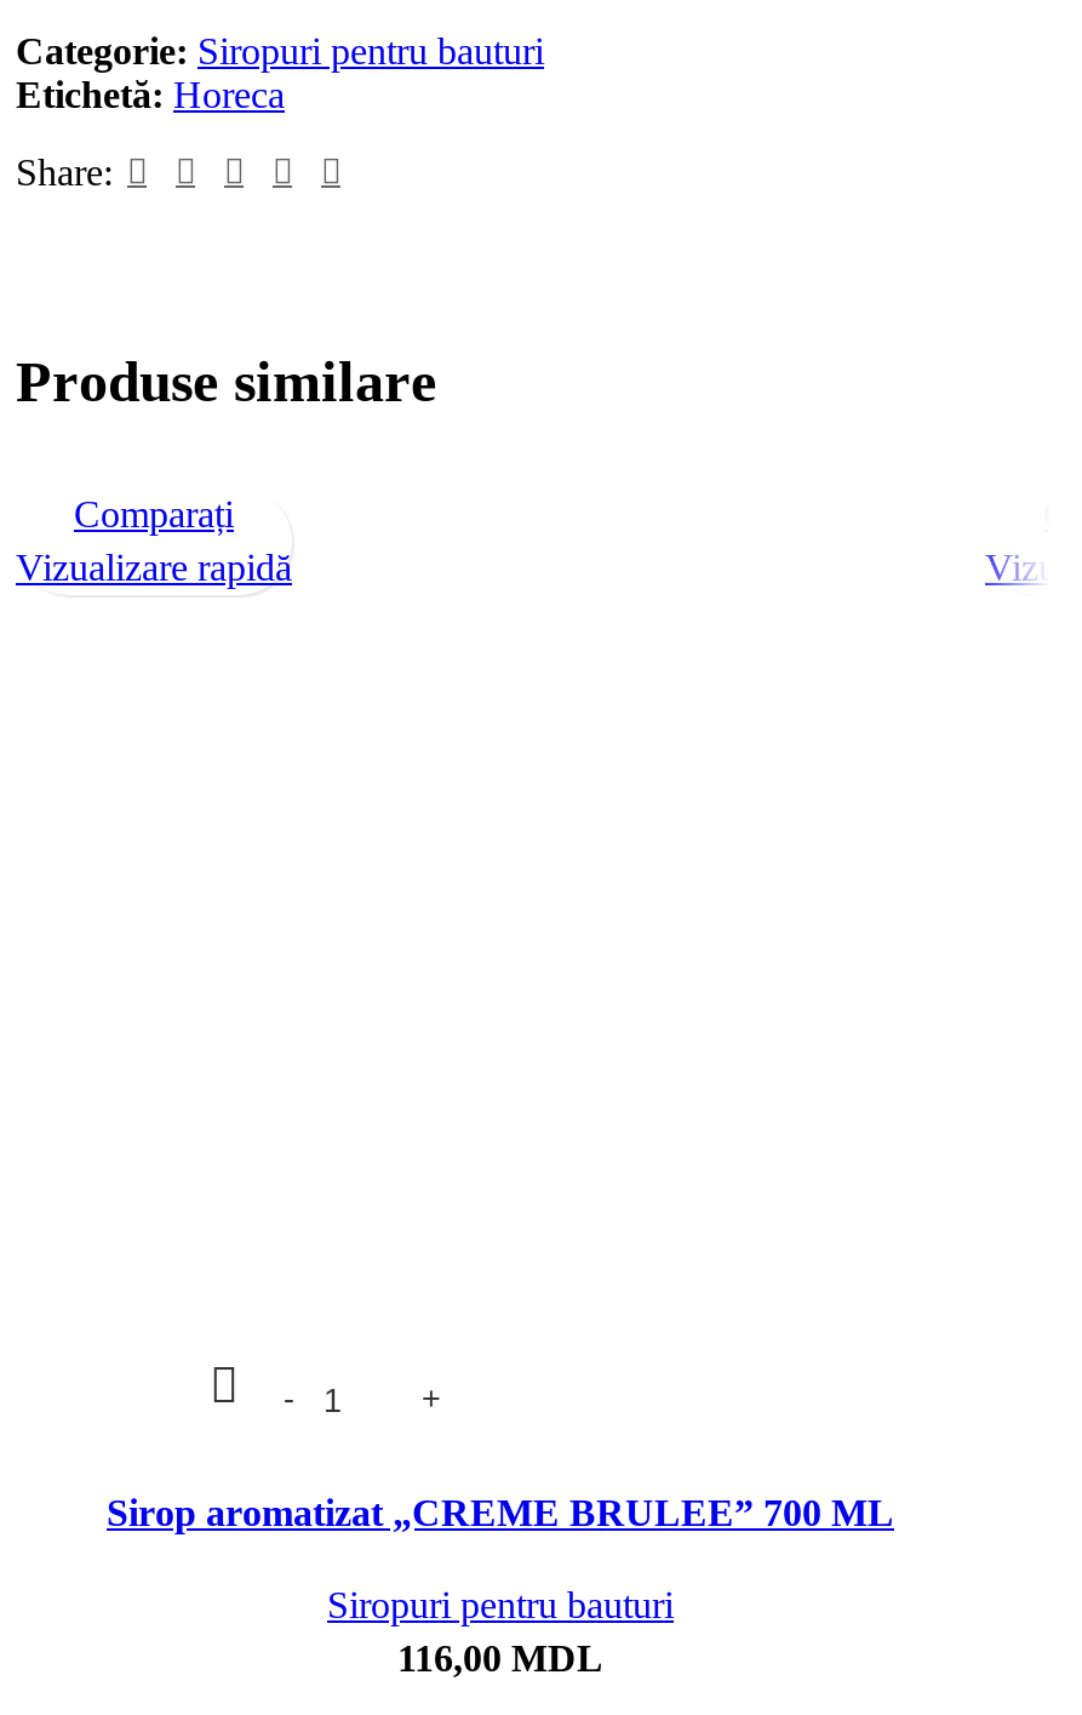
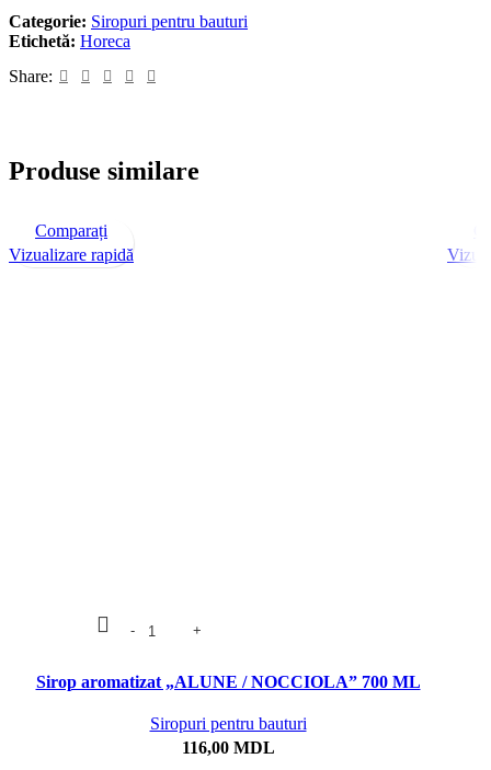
- Sirop aromatizat „CREME BRULEE” 700 ML
+ Sirop aromatizat „ALUNE / NOCCIOLA” 700 ML
